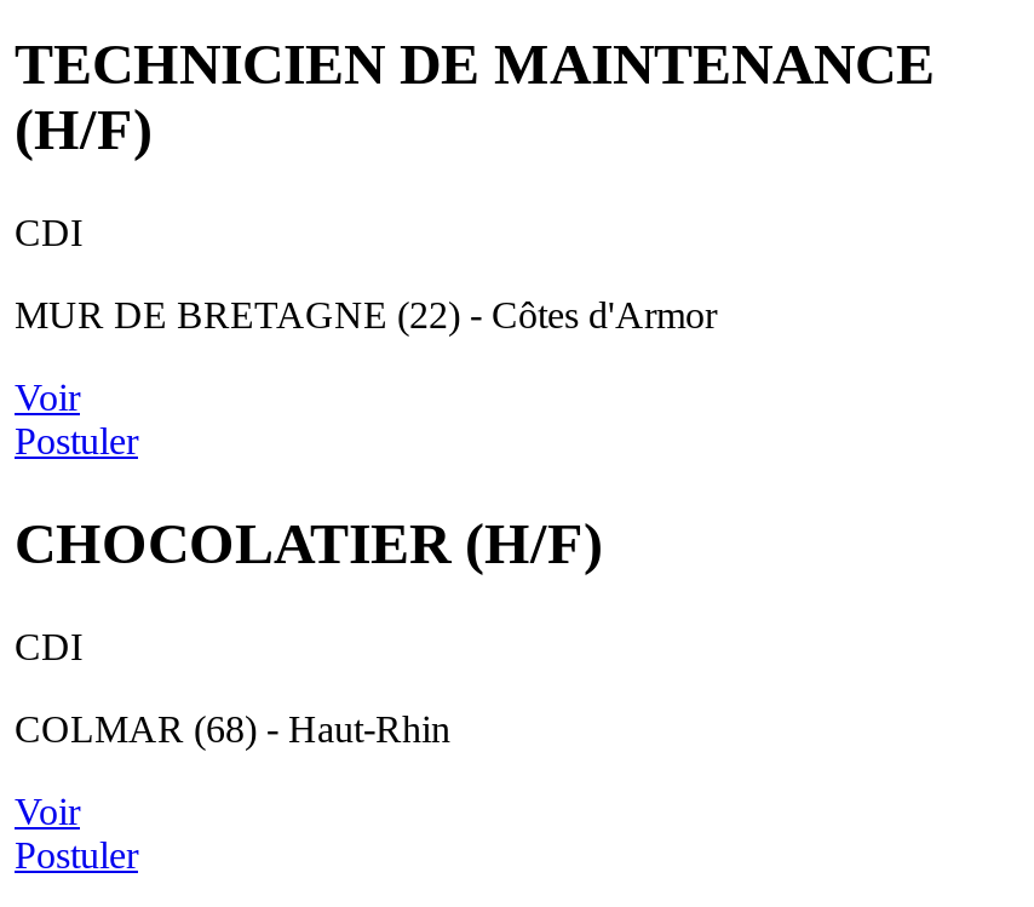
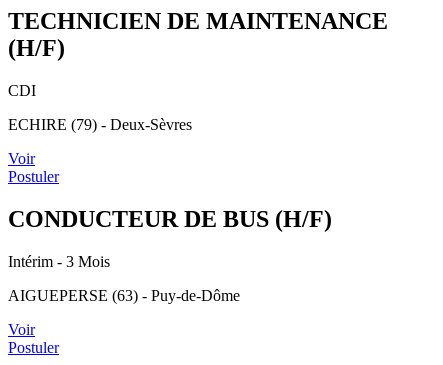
- MUR DE BRETAGNE (22) - Côtes d'Armor
+ ECHIRE (79) - Deux-Sèvres

- CHOCOLATIER (H/F)
+ CONDUCTEUR DE BUS (H/F)

- CDI
+ Intérim - 3 Mois

- COLMAR (68) - Haut-Rhin
+ AIGUEPERSE (63) - Puy-de-Dôme
